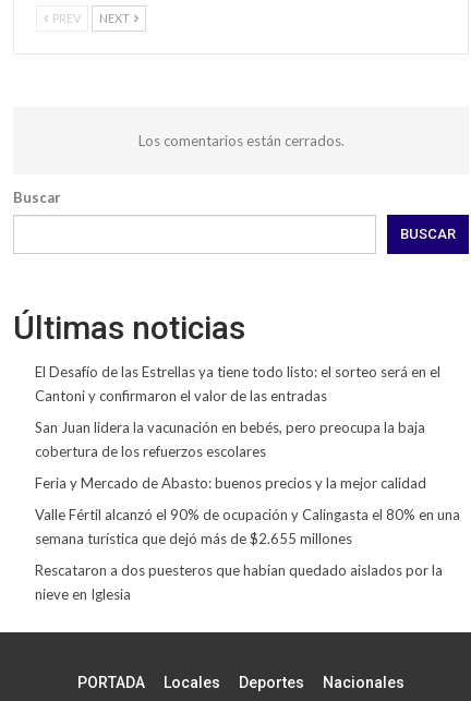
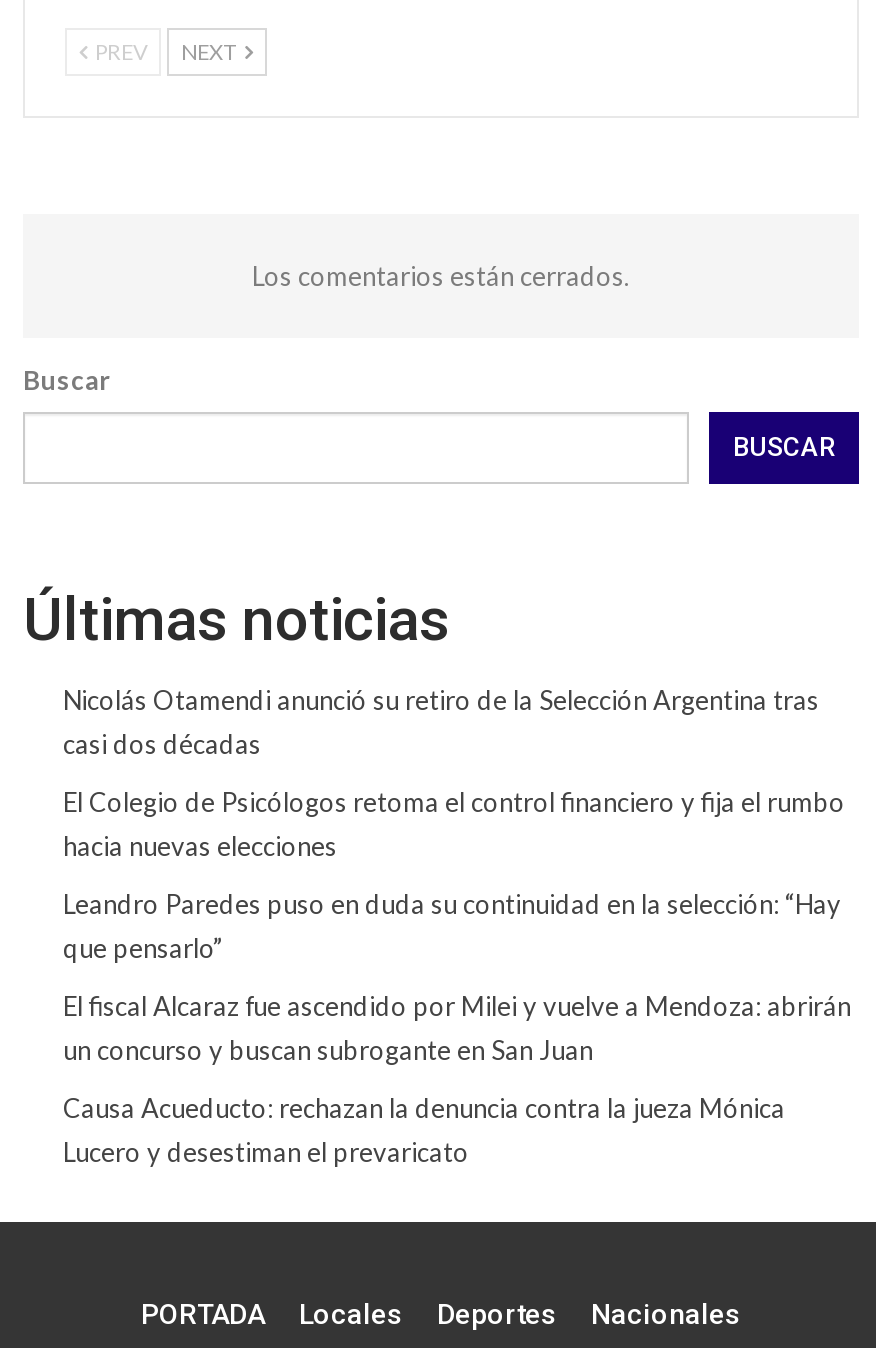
- El Desafío de las Estrellas ya tiene todo listo: el sorteo será en el
- Cantoni y confirmaron el valor de las entradas
+ Nicolás Otamendi anunció su retiro de la Selección Argentina tras
+ casi dos décadas

- San Juan lidera la vacunación en bebés, pero preocupa la baja
- cobertura de los refuerzos escolares
+ El Colegio de Psicólogos retoma el control financiero y fija el rumbo
+ hacia nuevas elecciones

- Feria y Mercado de Abasto: buenos precios y la mejor calidad
+ Leandro Paredes puso en duda su continuidad en la selección: “Hay
+ que pensarlo”

- Valle Fértil alcanzó el 90% de ocupación y Calingasta el 80% en una
- semana turística que dejó más de $2.655 millones
+ El fiscal Alcaraz fue ascendido por Milei y vuelve a Mendoza: abrirán
+ un concurso y buscan subrogante en San Juan

- Rescataron a dos puesteros que habían quedado aislados por la
- nieve en Iglesia
+ Causa Acueducto: rechazan la denuncia contra la jueza Mónica
+ Lucero y desestiman el prevaricato
